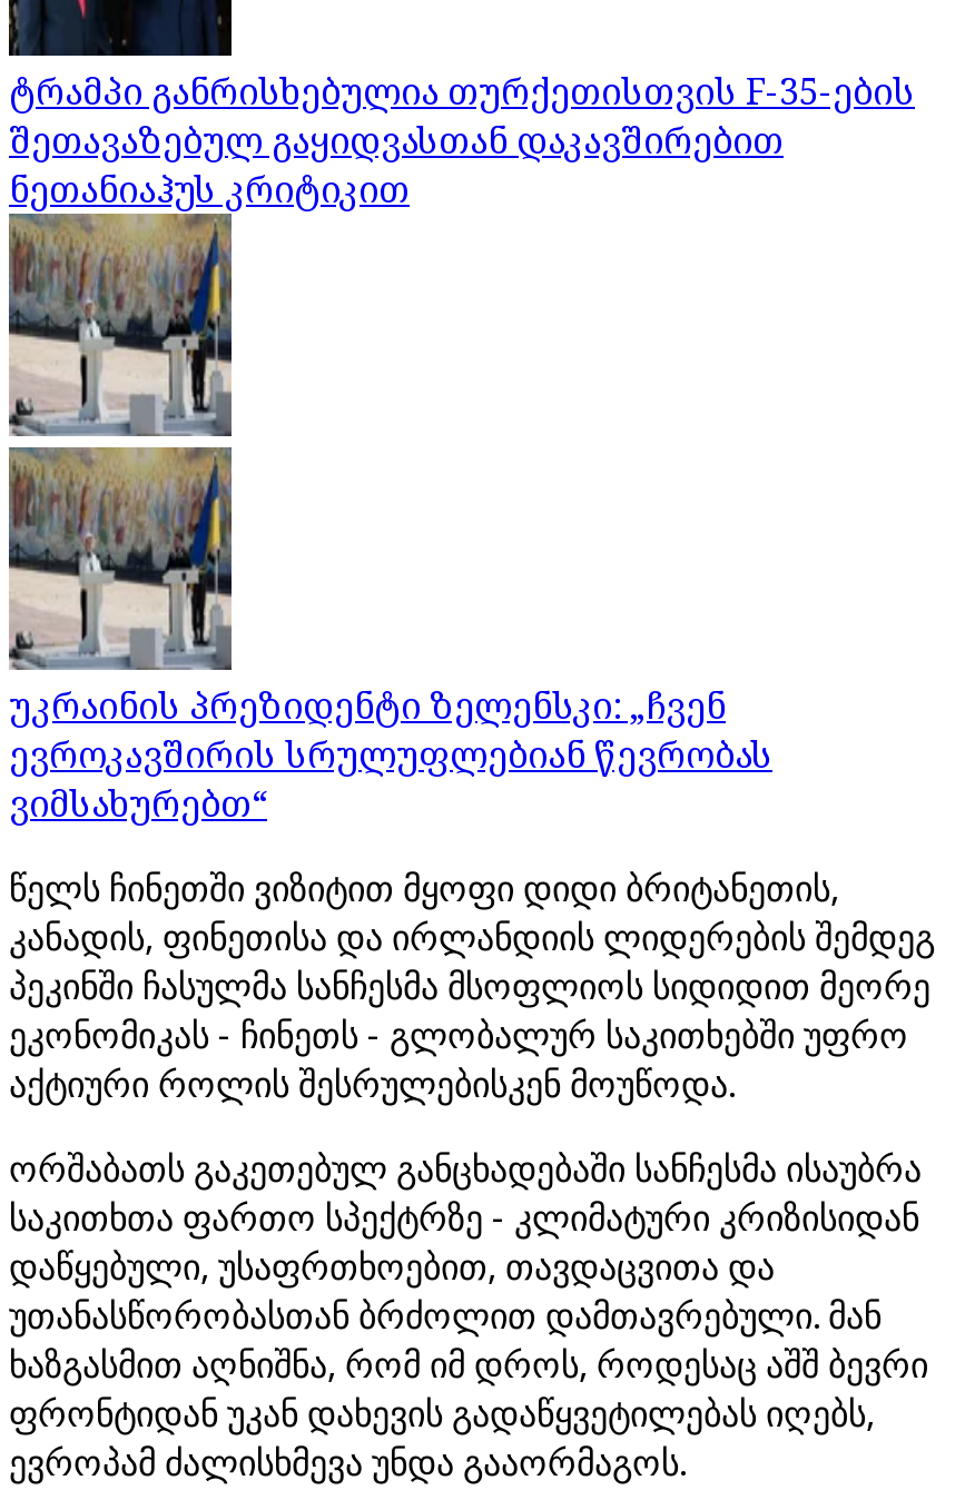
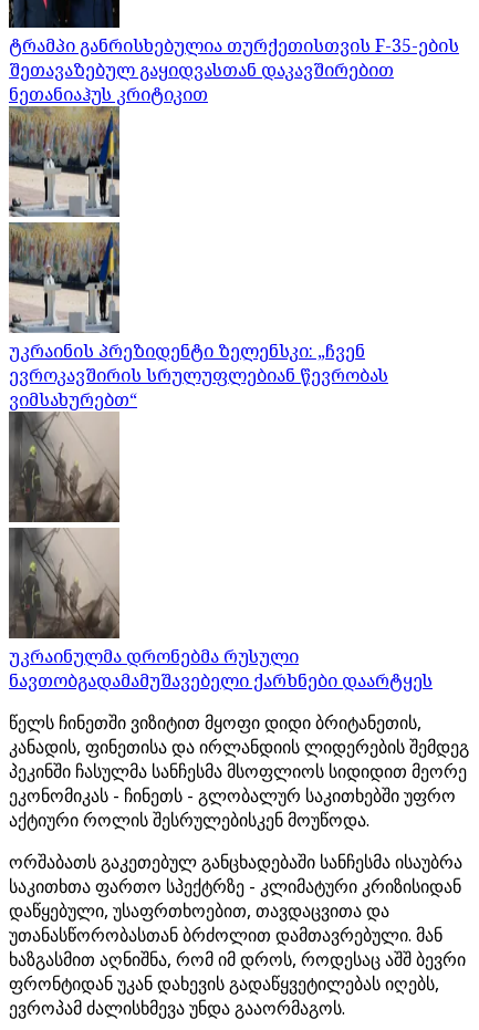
+ [image]
+ უკრაინულმა დრონებმა რუსული
+ ნავთობგადამამუშავებელი ქარხნები დაარტყეს
